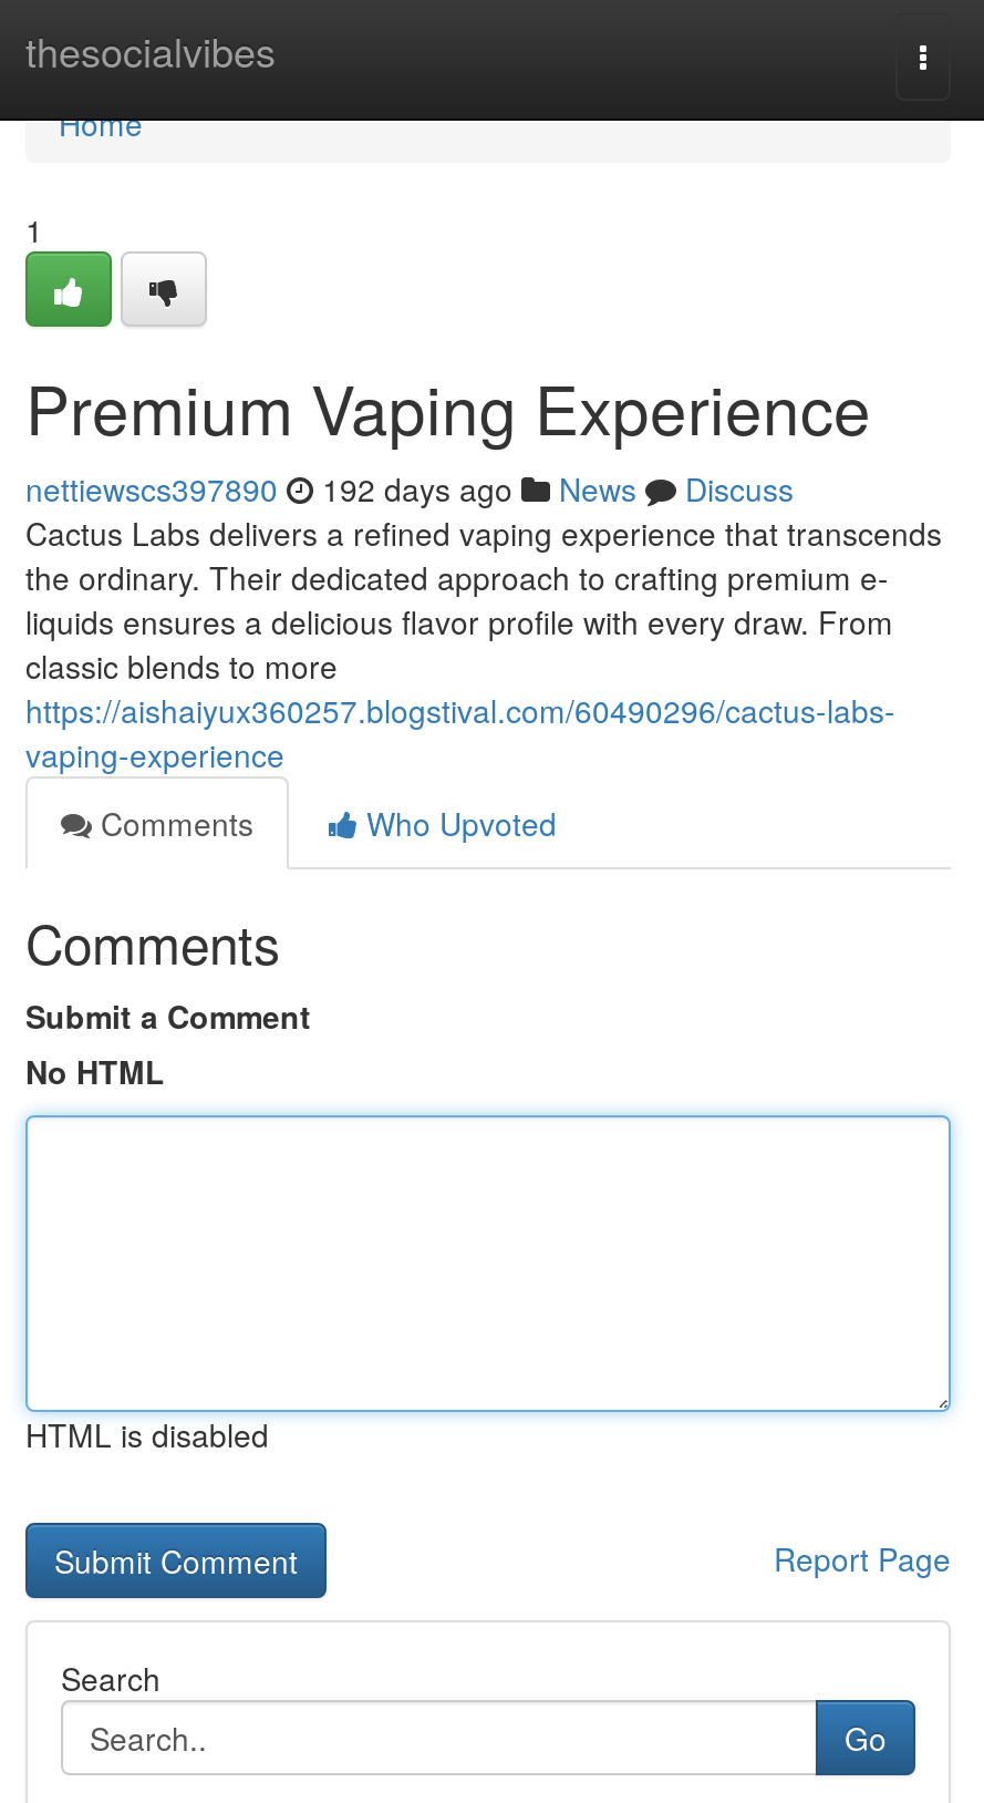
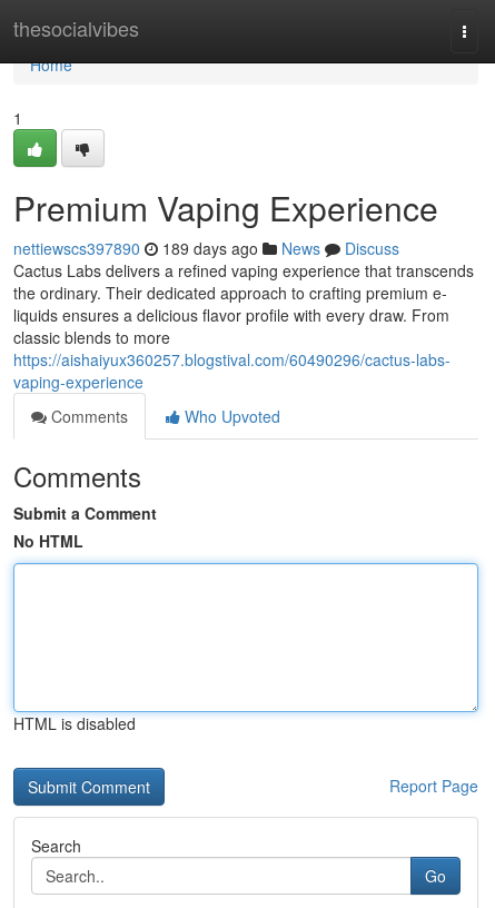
- nettiewscs397890 192 days ago News Discuss
+ nettiewscs397890 189 days ago News Discuss
